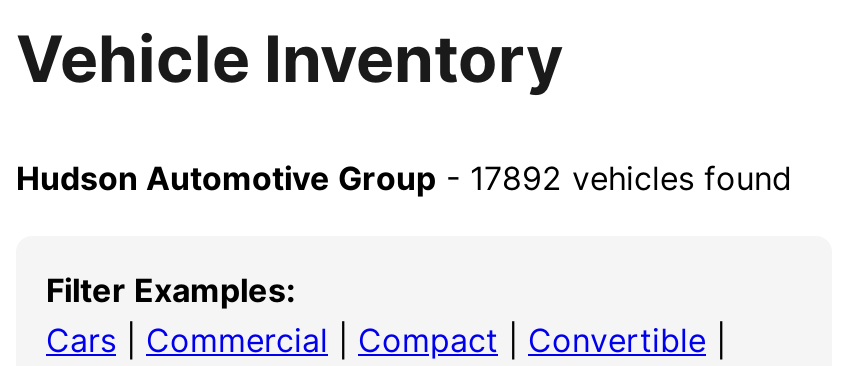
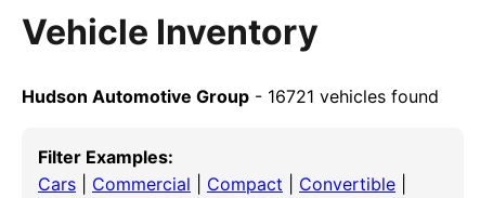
- Hudson Automotive Group - 17892 vehicles found
+ Hudson Automotive Group - 16721 vehicles found
